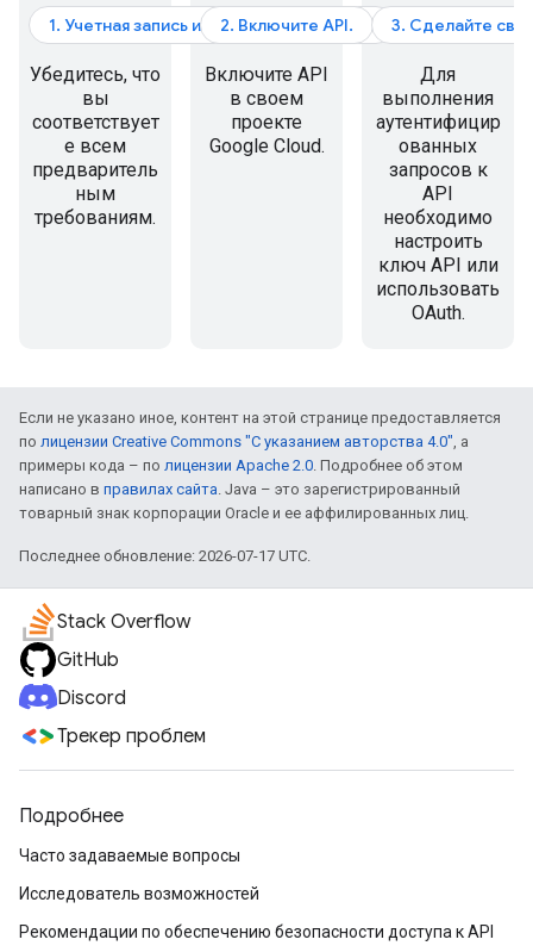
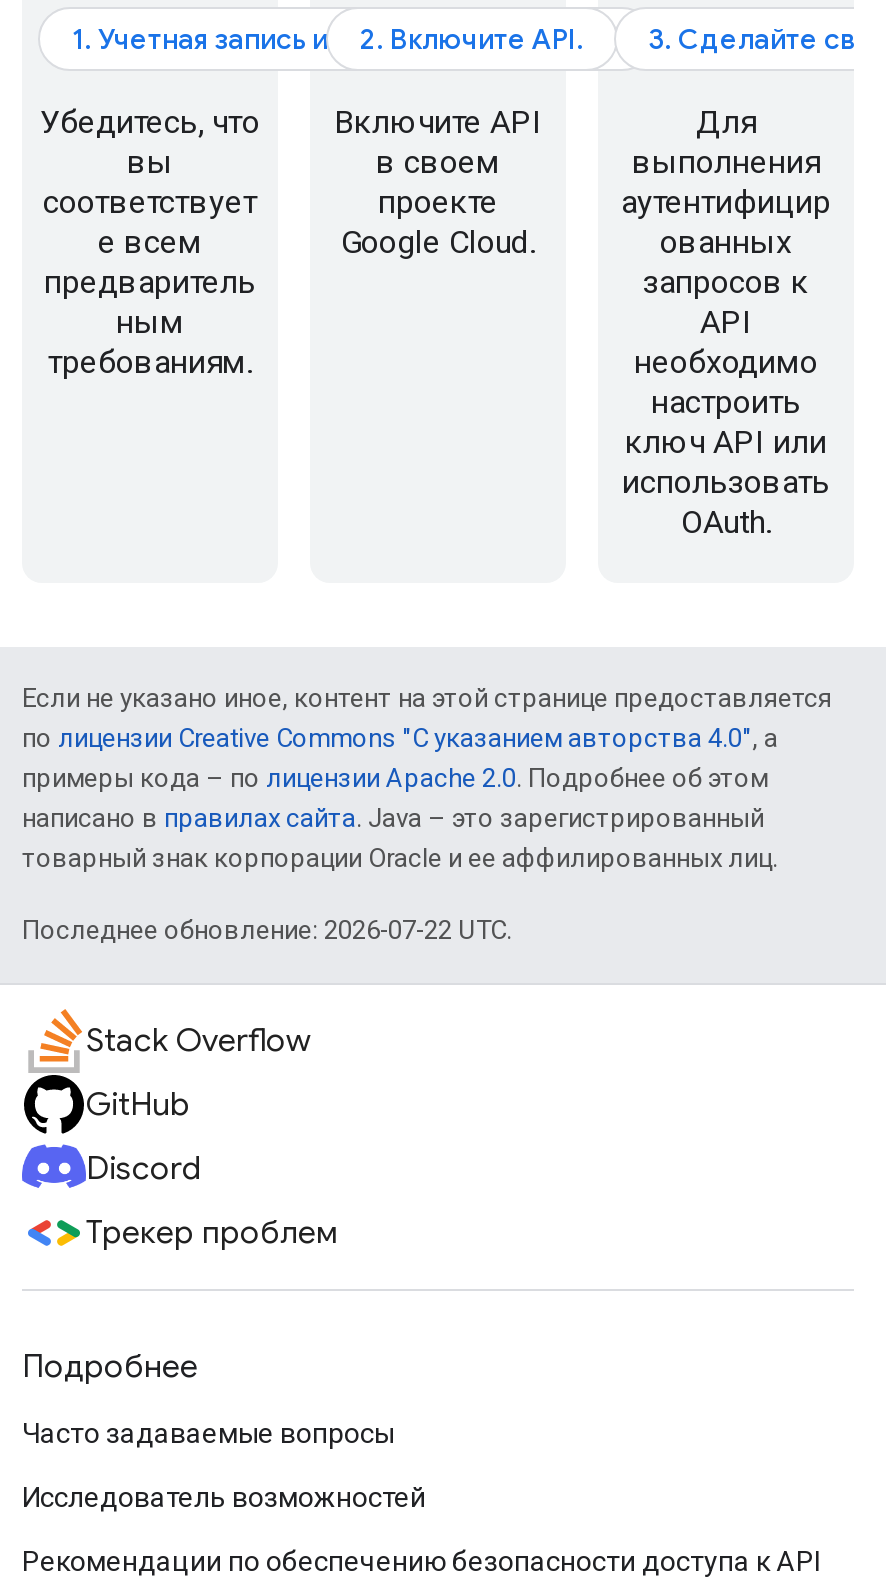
- Последнее обновление: 2026-07-17 UTC.
+ Последнее обновление: 2026-07-22 UTC.
